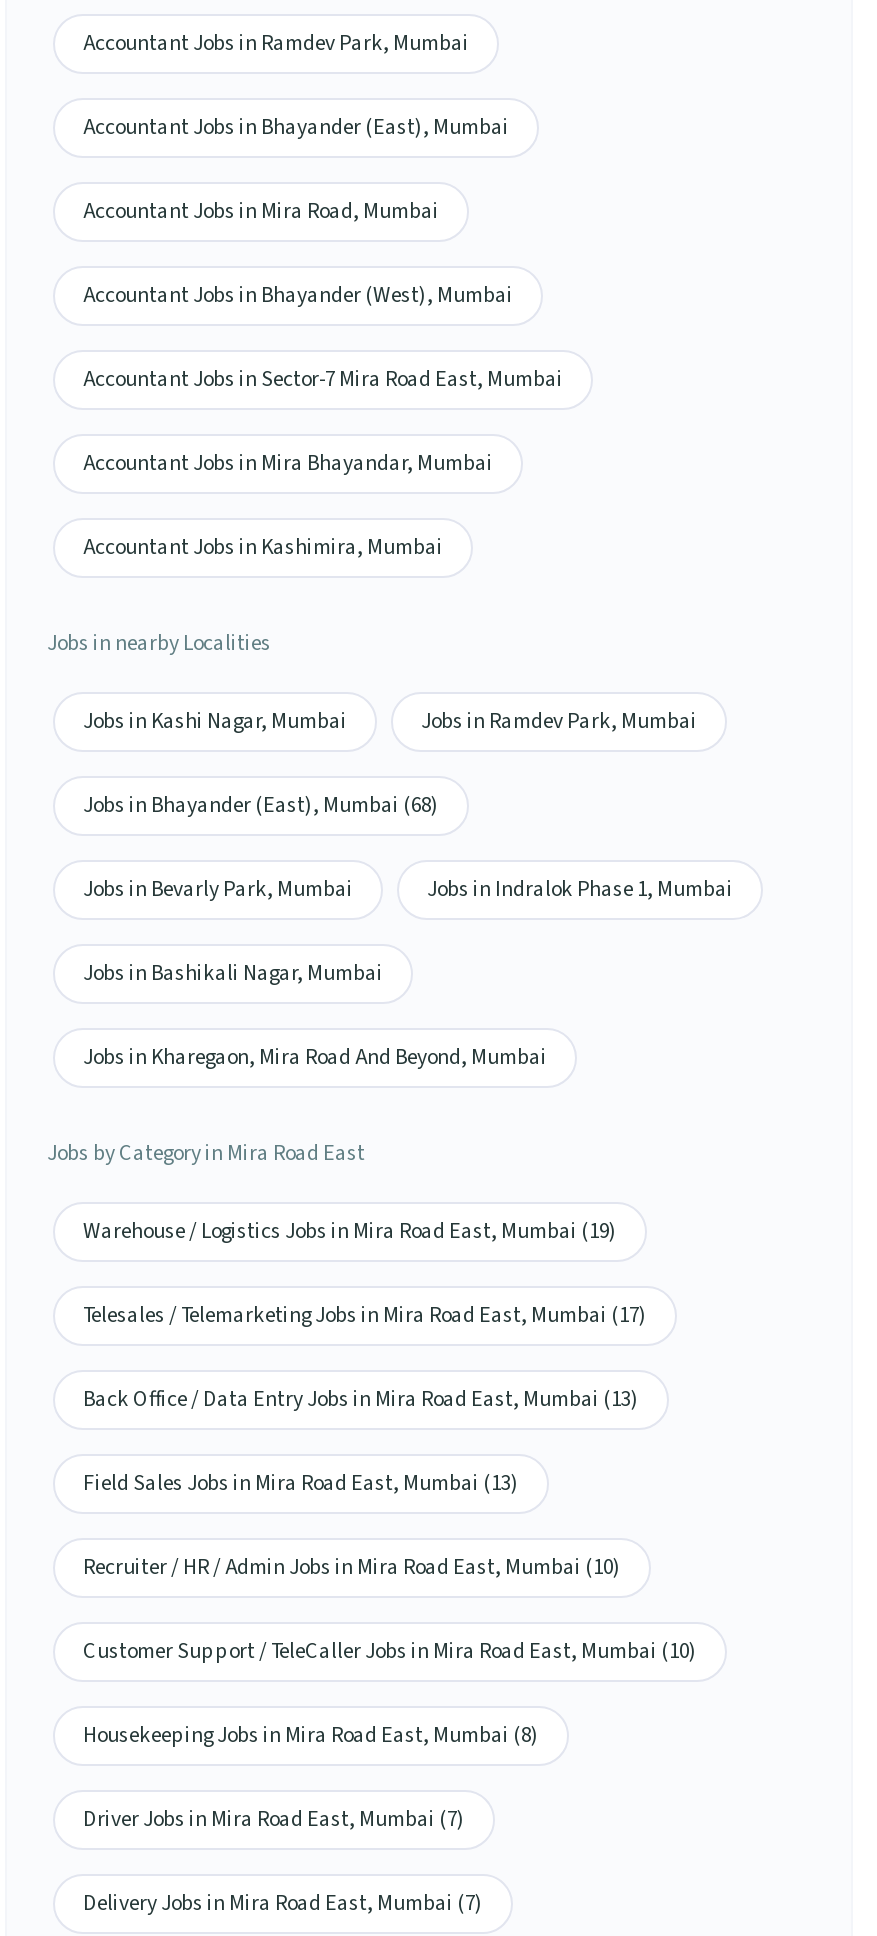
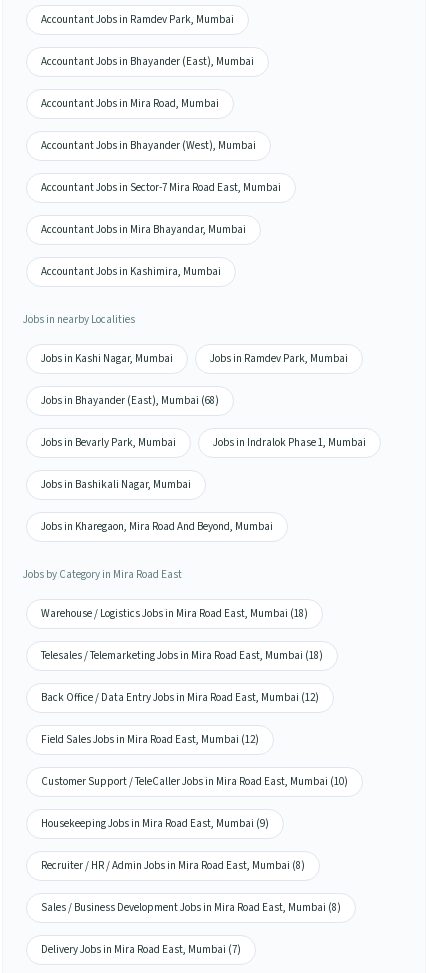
- Warehouse / Logistics Jobs in Mira Road East, Mumbai (19)
- Telesales / Telemarketing Jobs in Mira Road East, Mumbai (17)
- Back Office / Data Entry Jobs in Mira Road East, Mumbai (13)
- Field Sales Jobs in Mira Road East, Mumbai (13)
- Recruiter / HR / Admin Jobs in Mira Road East, Mumbai (10)
+ Warehouse / Logistics Jobs in Mira Road East, Mumbai (18)
+ Telesales / Telemarketing Jobs in Mira Road East, Mumbai (18)
+ Back Office / Data Entry Jobs in Mira Road East, Mumbai (12)
+ Field Sales Jobs in Mira Road East, Mumbai (12)

moved up: Customer Support / TeleCaller Jobs in Mira Road East, Mumbai (10)

- Housekeeping Jobs in Mira Road East, Mumbai (8)
- Driver Jobs in Mira Road East, Mumbai (7)
+ Housekeeping Jobs in Mira Road East, Mumbai (9)
+ Recruiter / HR / Admin Jobs in Mira Road East, Mumbai (8)
+ Sales / Business Development Jobs in Mira Road East, Mumbai (8)
